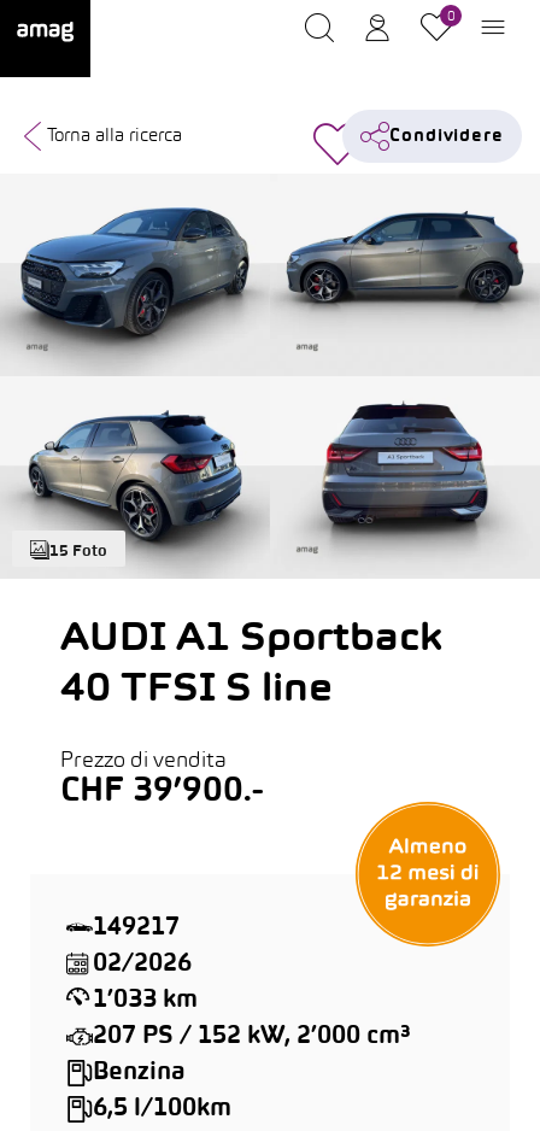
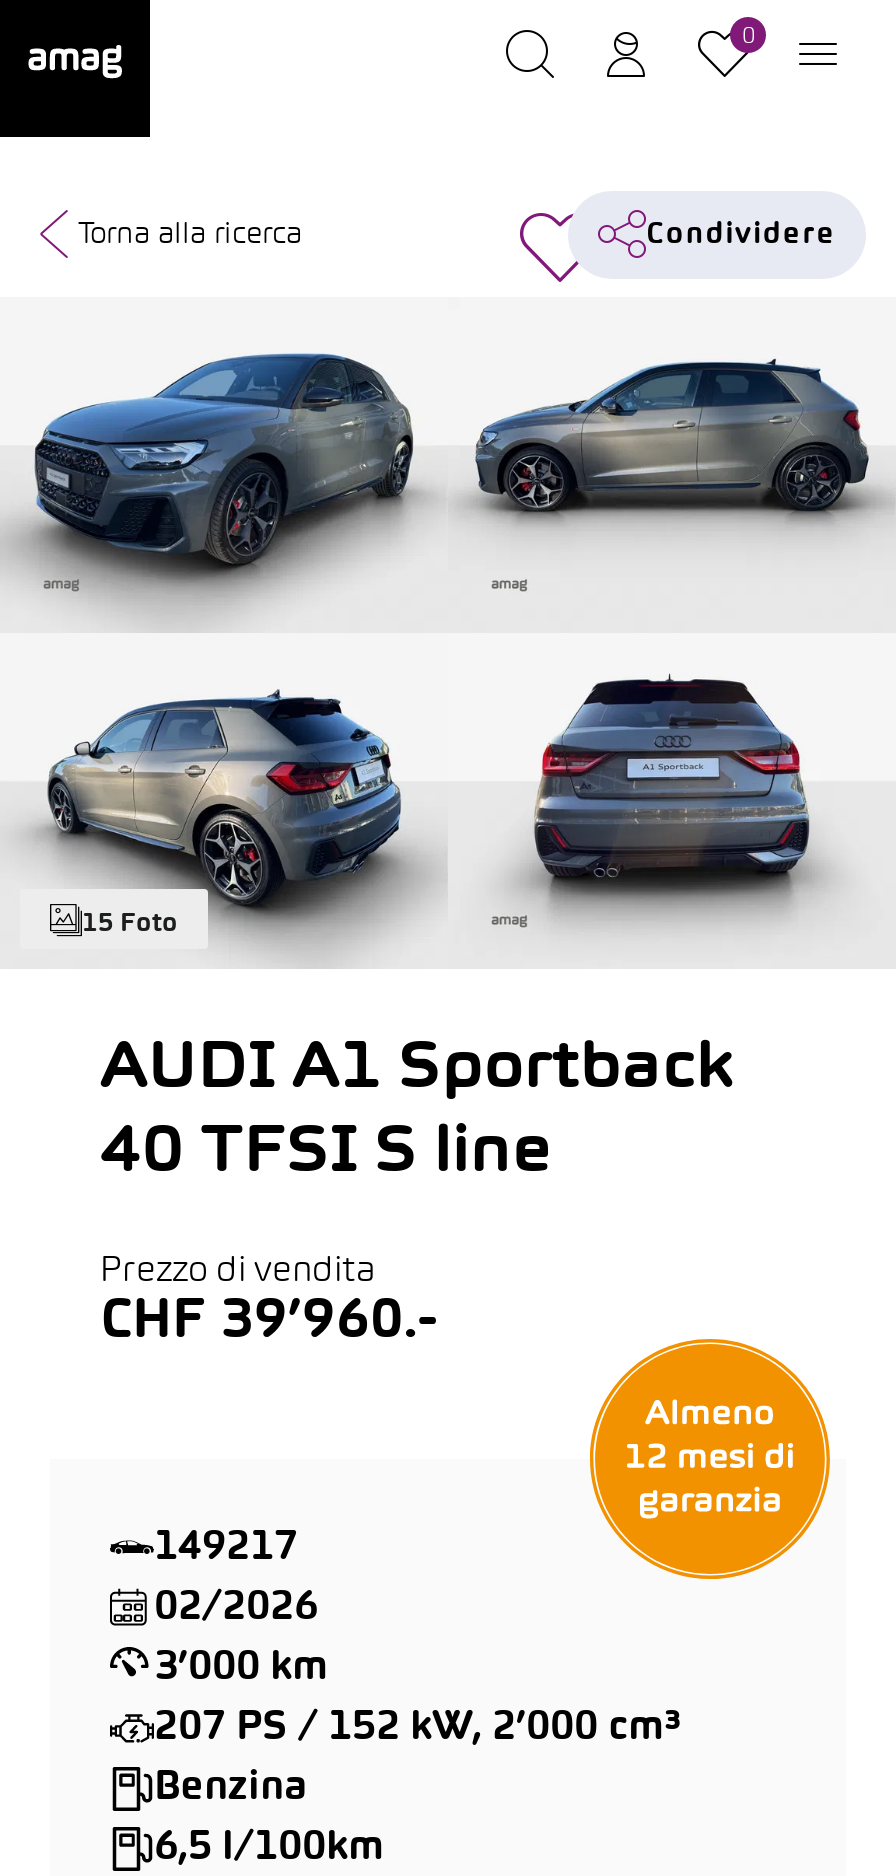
- CHF 39’900.-
+ CHF 39’960.-

- 1’033 km
+ 3’000 km
